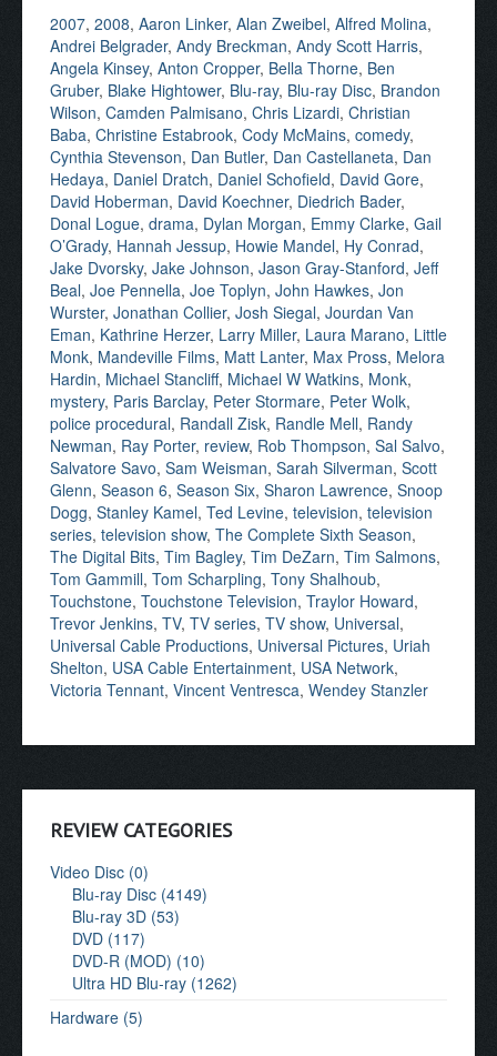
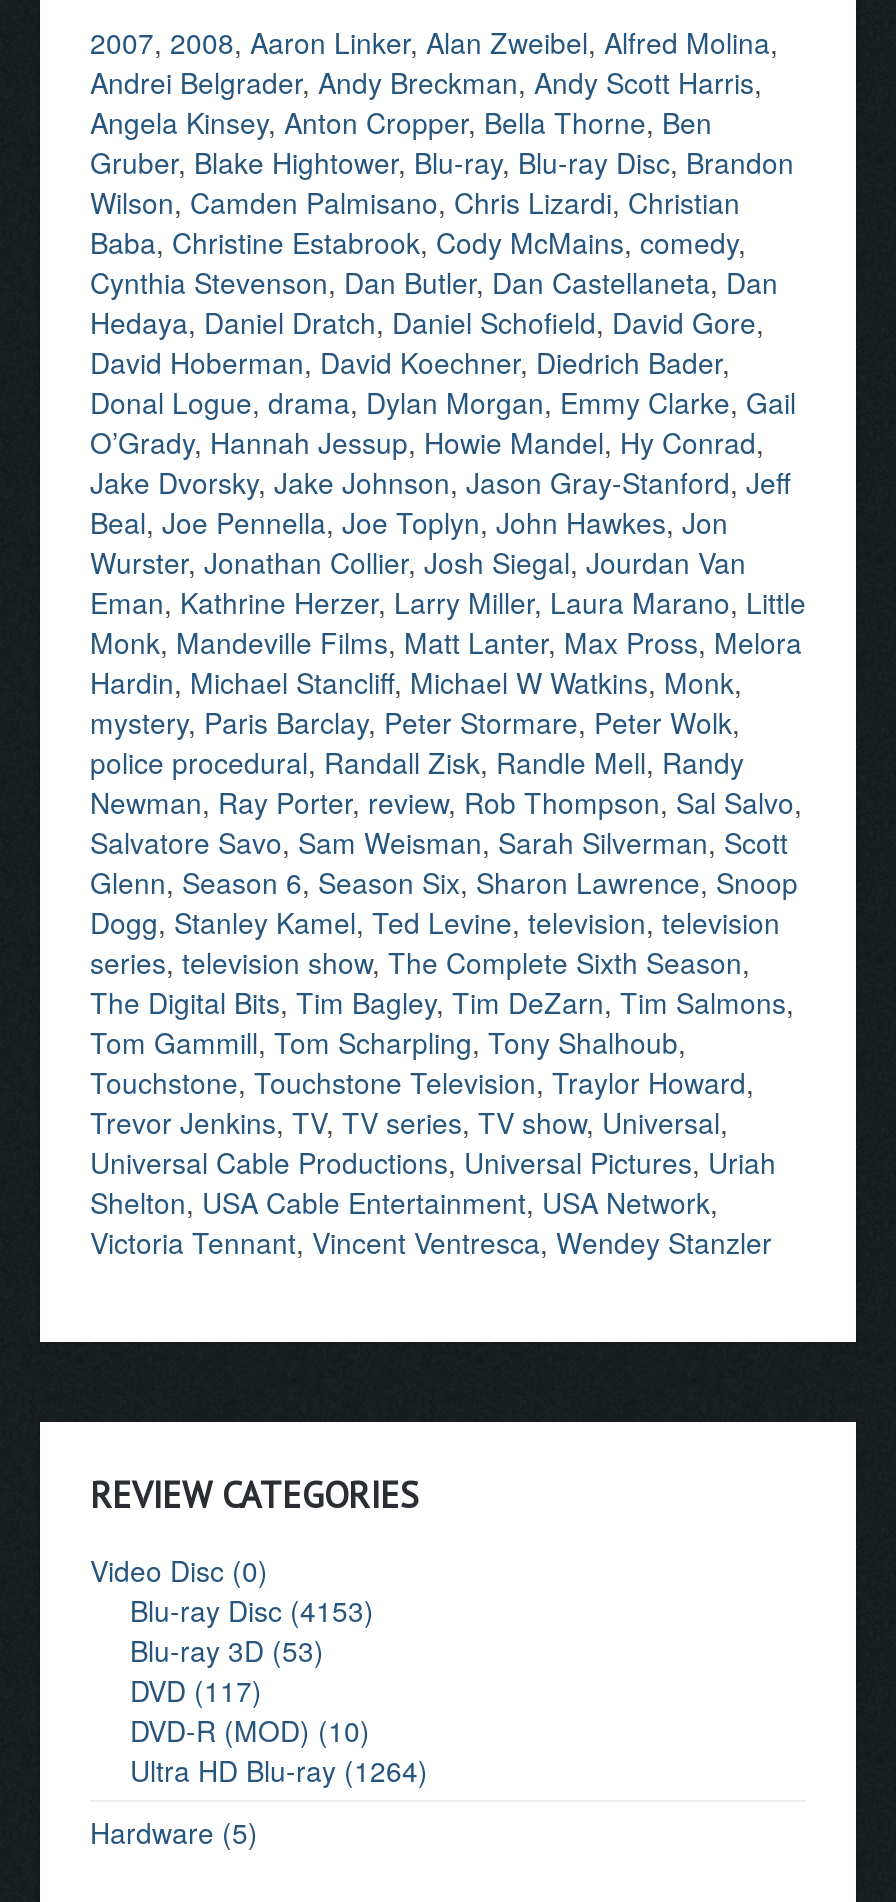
- Blu-ray Disc (4149)
+ Blu-ray Disc (4153)

- Ultra HD Blu-ray (1262)
+ Ultra HD Blu-ray (1264)
